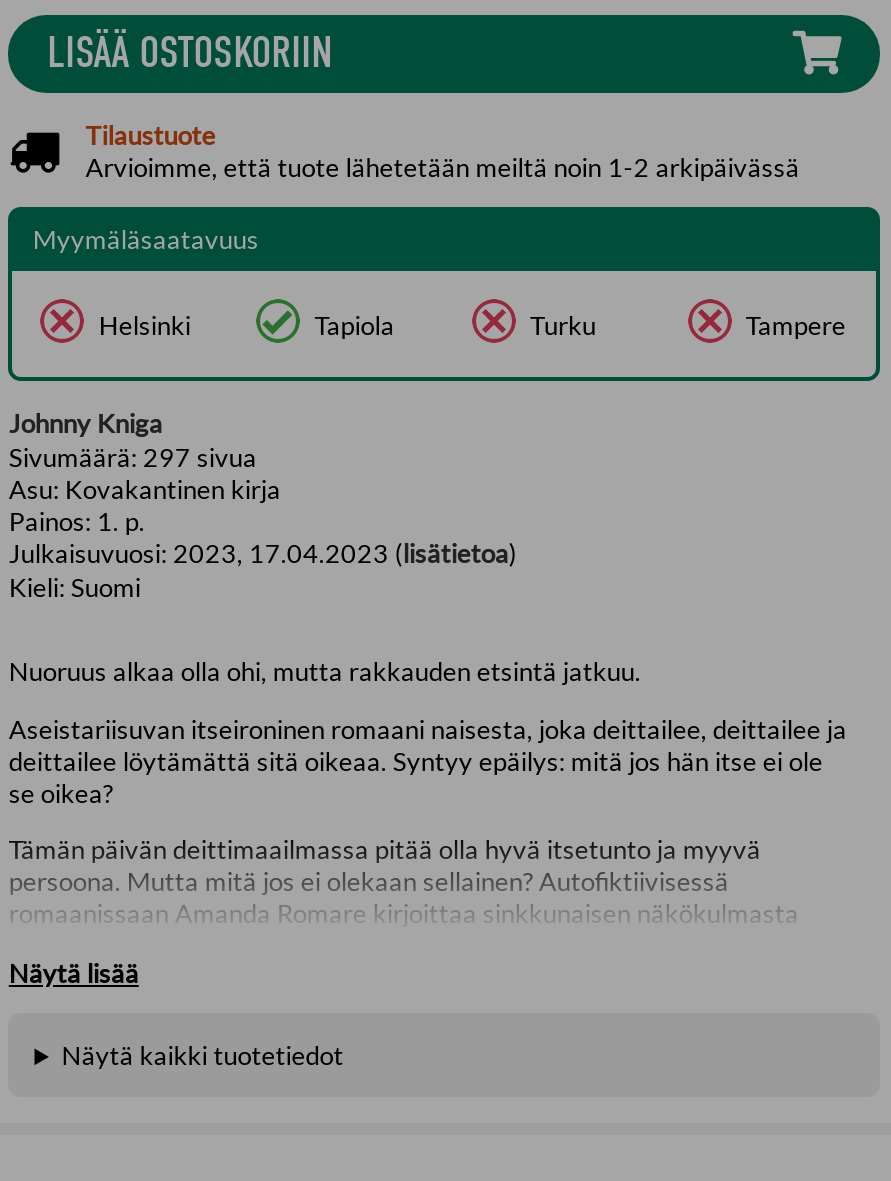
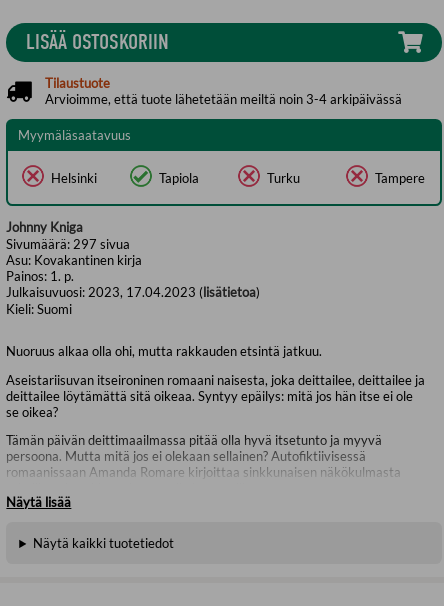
- Arvioimme, että tuote lähetetään meiltä noin 1-2 arkipäivässä
+ Arvioimme, että tuote lähetetään meiltä noin 3-4 arkipäivässä
